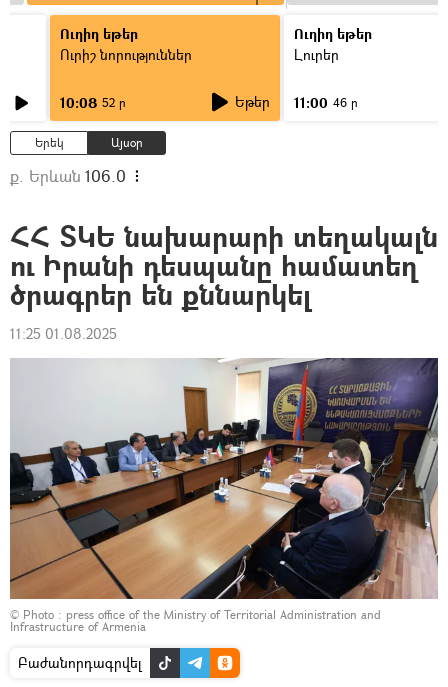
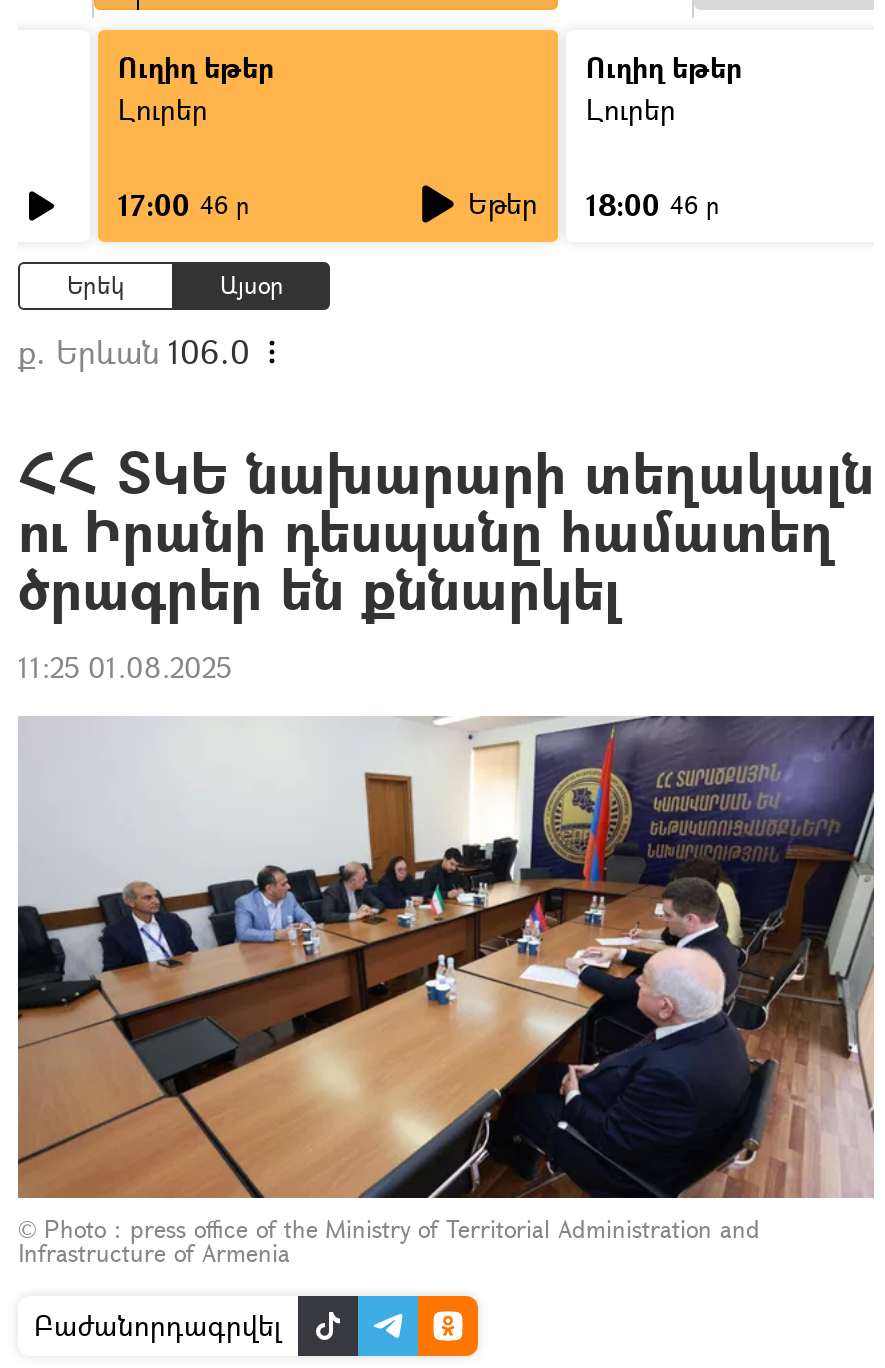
- Ուրիշ նորություններ
+ Լուրեր

- 10:08 52 ր
+ 17:00 46 ր

- Եթեր 11:00 46 ր
+ Եթեր 18:00 46 ր
